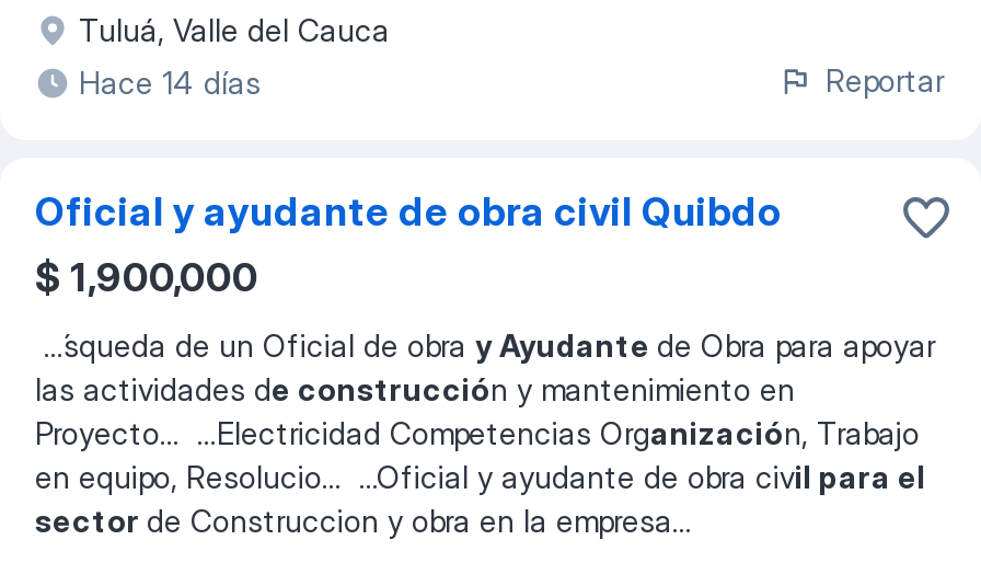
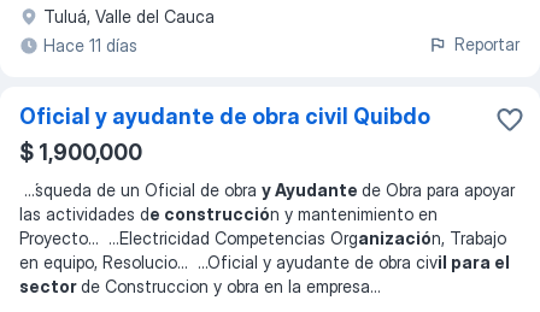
- Hace 14 días
+ Hace 11 días
